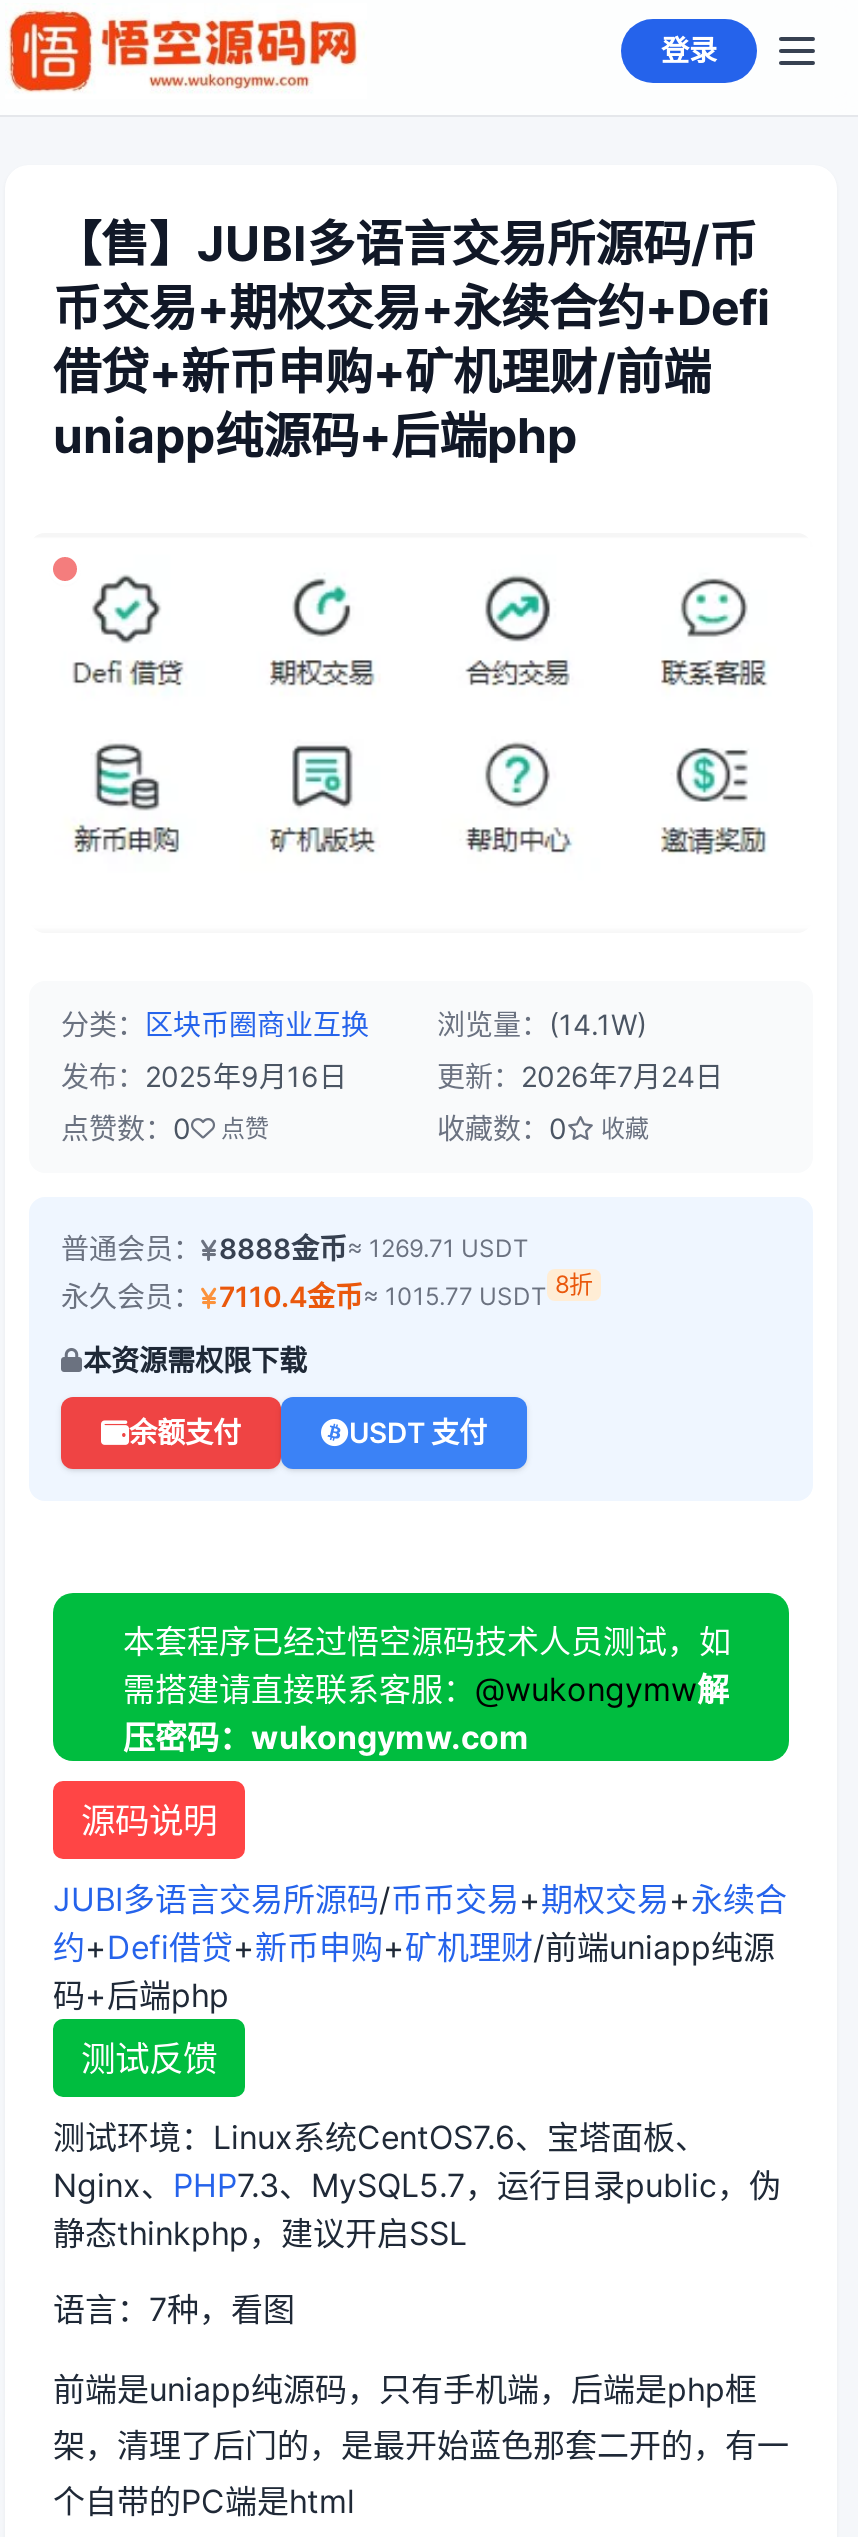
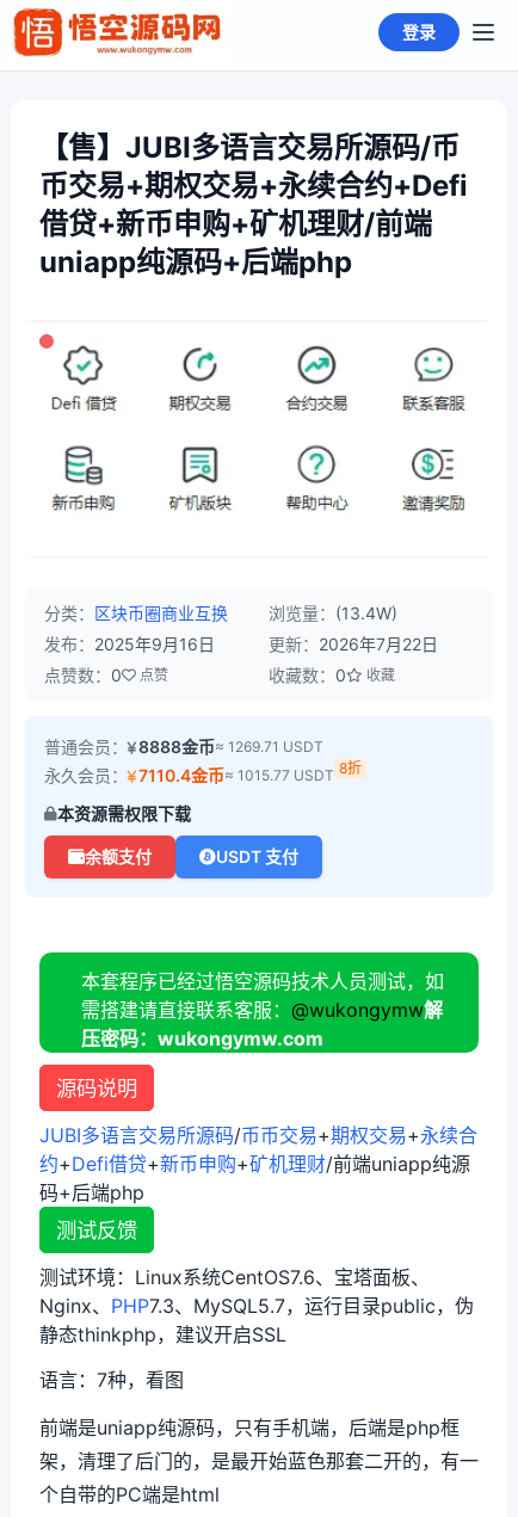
- 分类：区块币圈商业互换 浏览量：(14.1W)
+ 分类：区块币圈商业互换 浏览量：(13.4W)

- 更新：2026年7月24日
+ 更新：2026年7月22日
